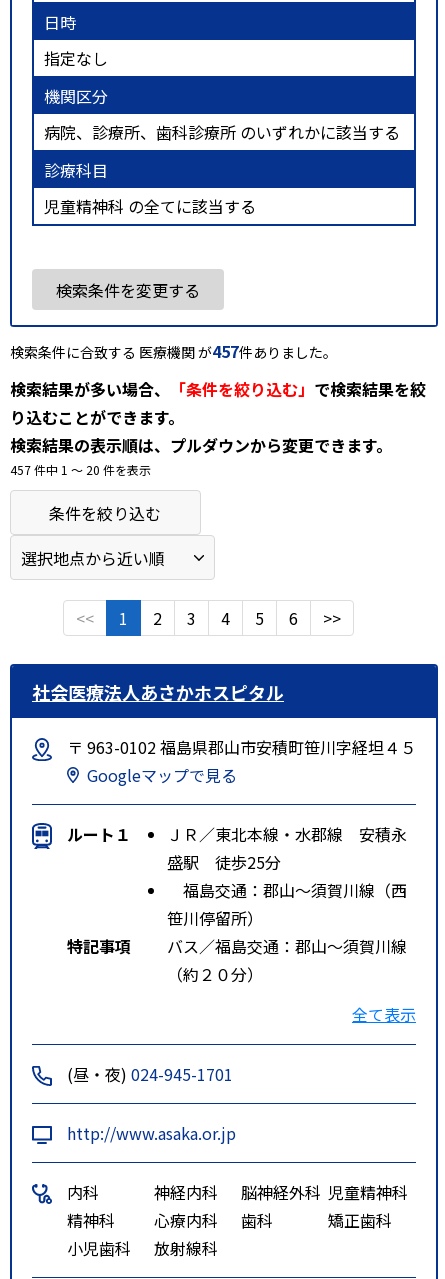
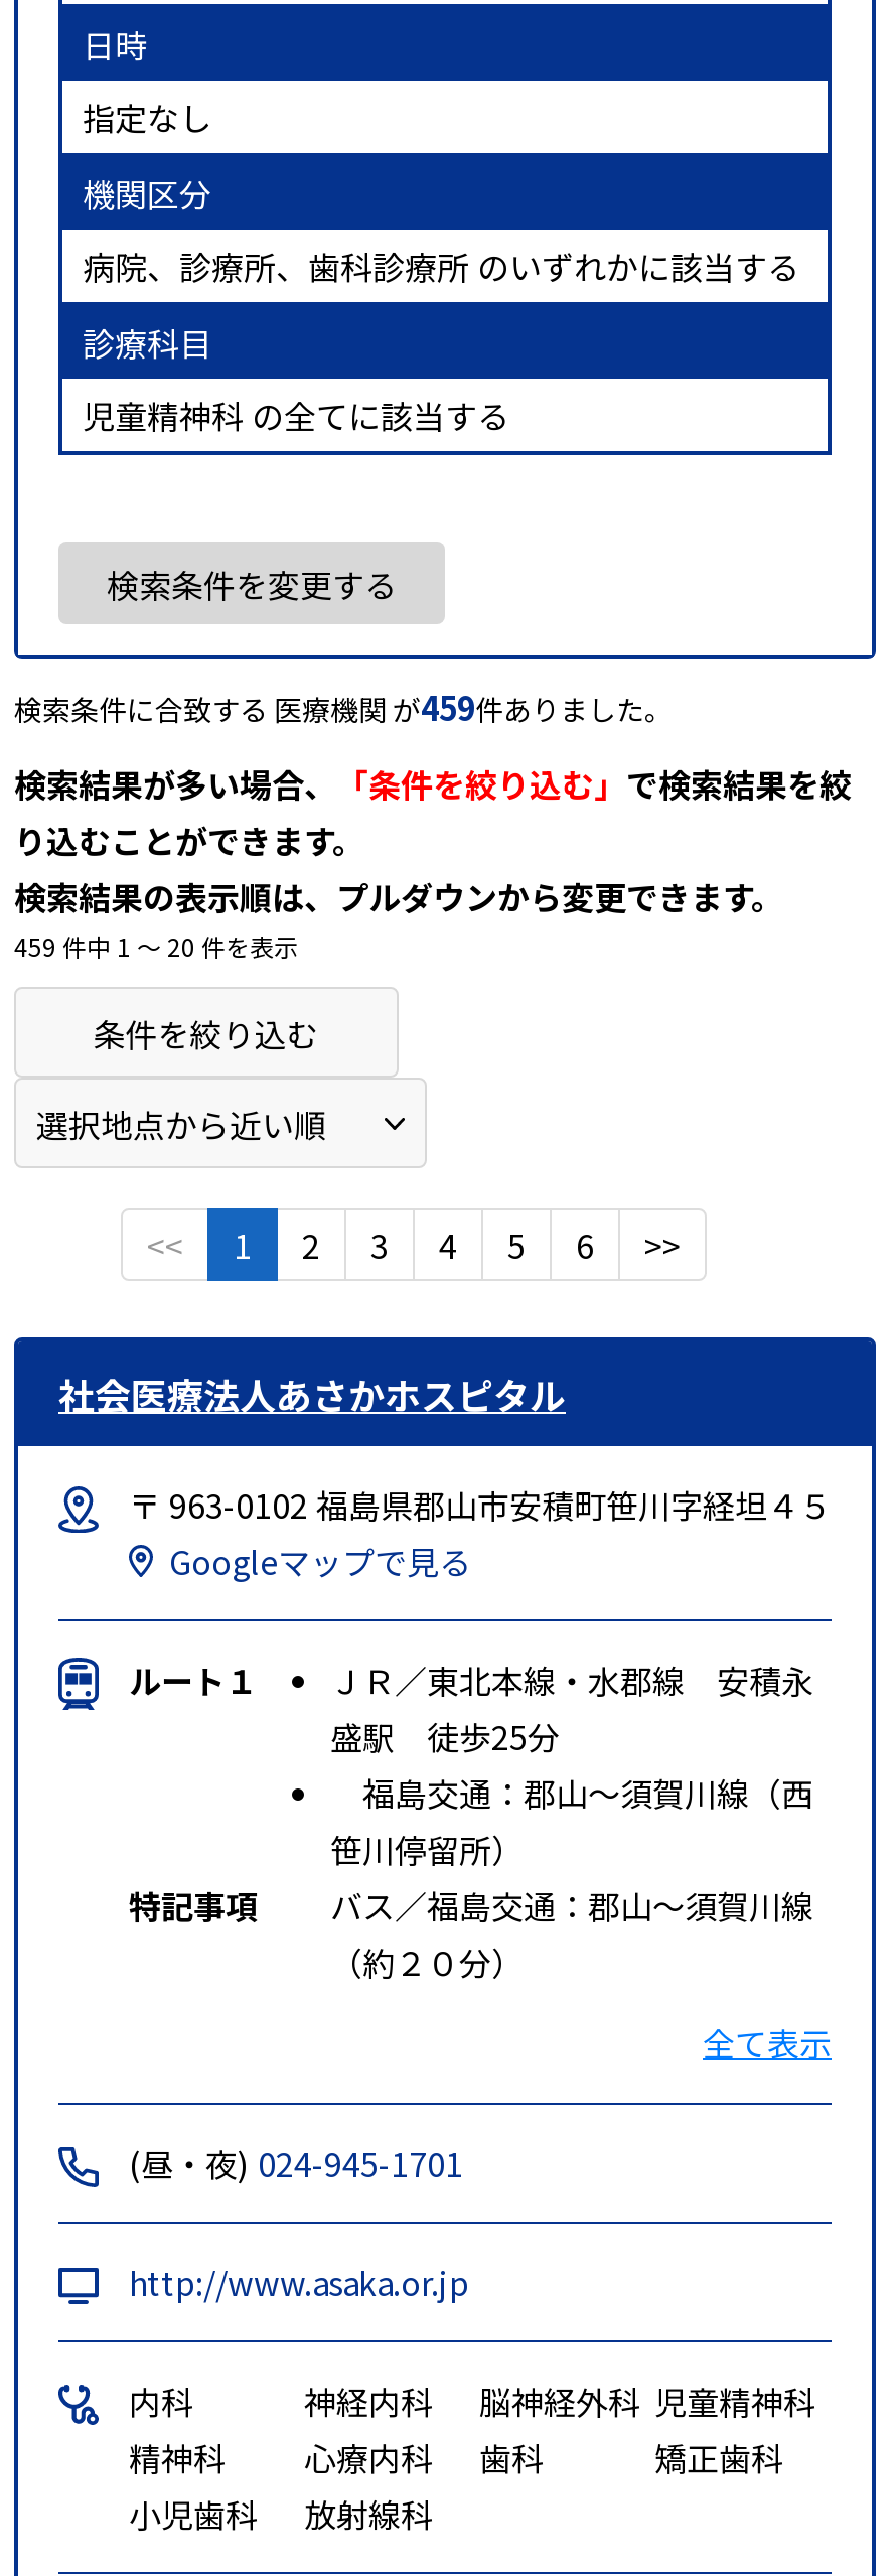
- 検索条件に合致する 医療機関 が457件ありました。
+ 検索条件に合致する 医療機関 が459件ありました。

- 457 件中 1 〜 20 件を表示
+ 459 件中 1 〜 20 件を表示
